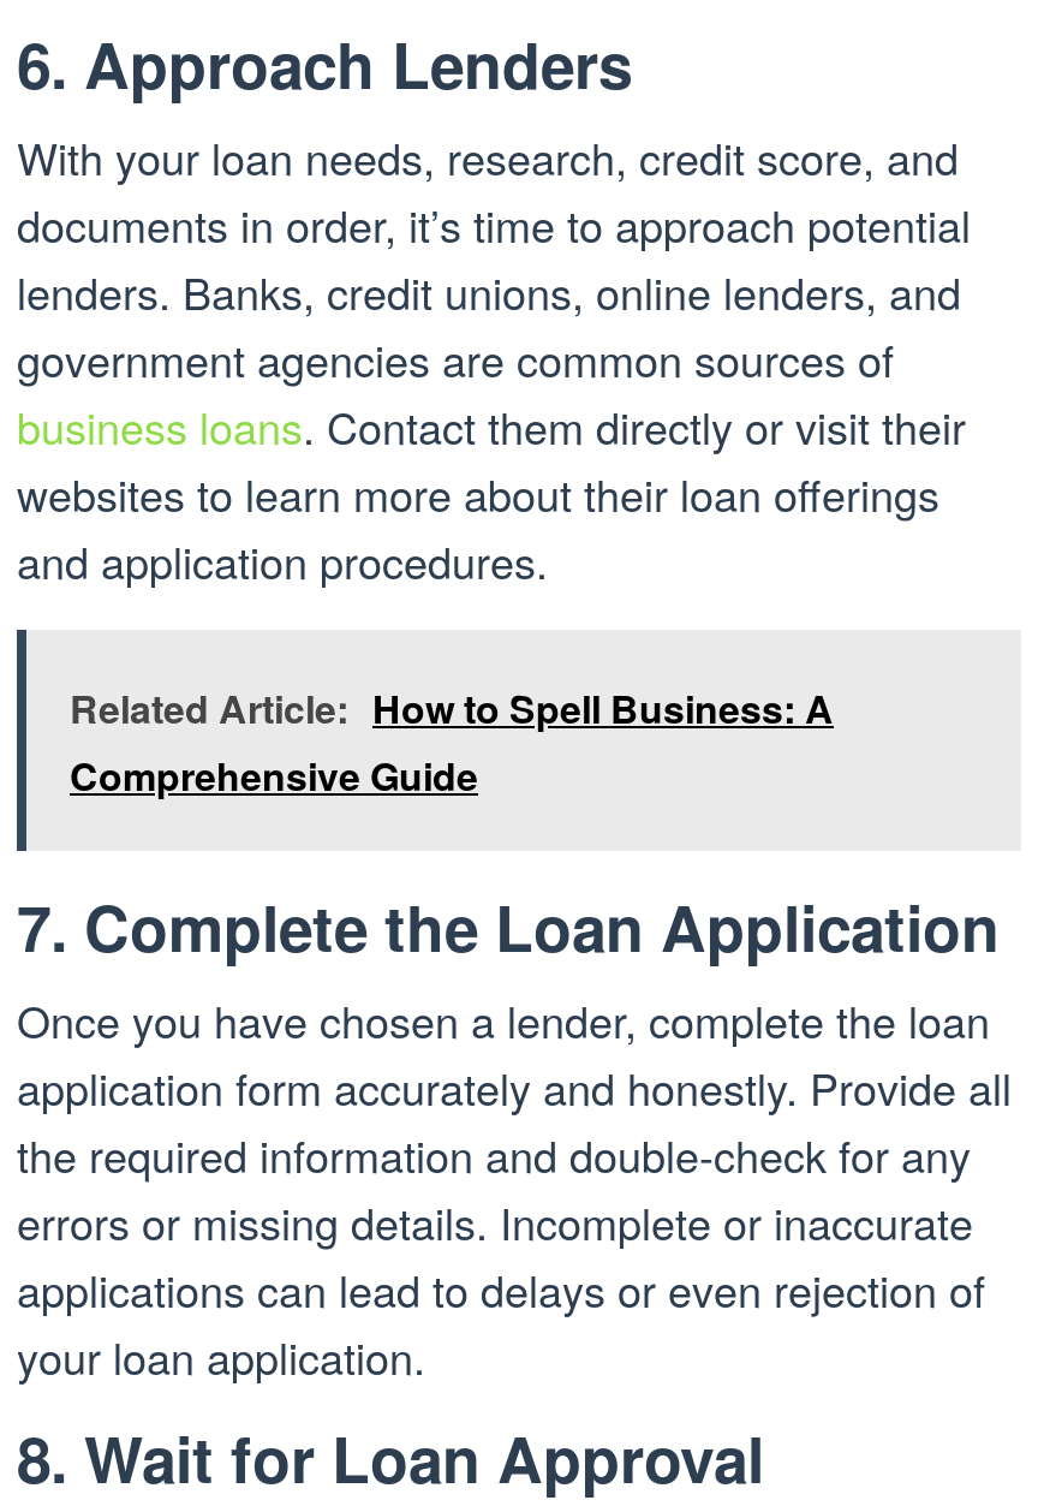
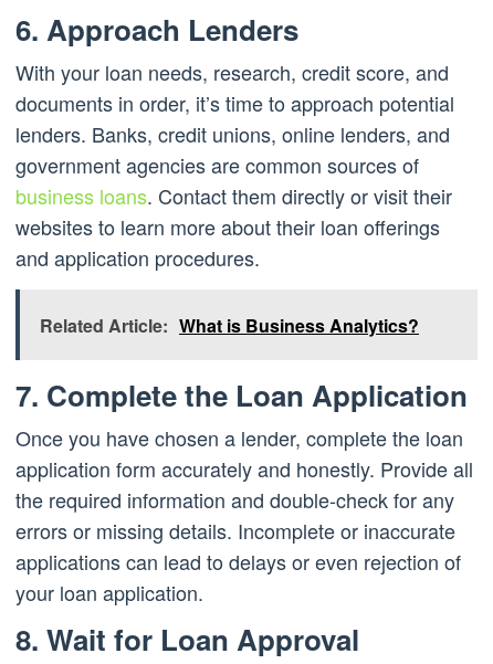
- Related Article: How to Spell Business: A
- Comprehensive Guide
+ Related Article: What is Business Analytics?
